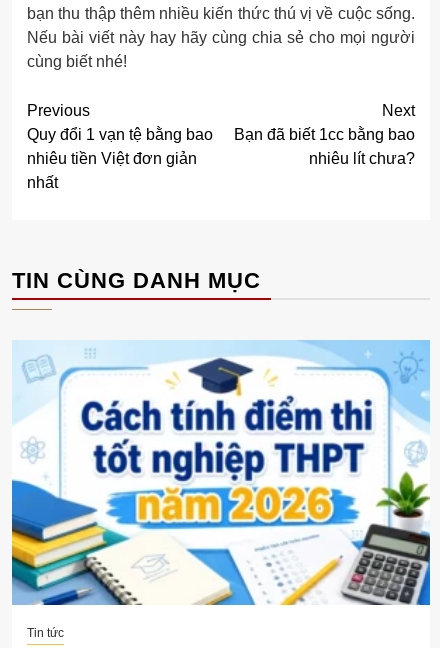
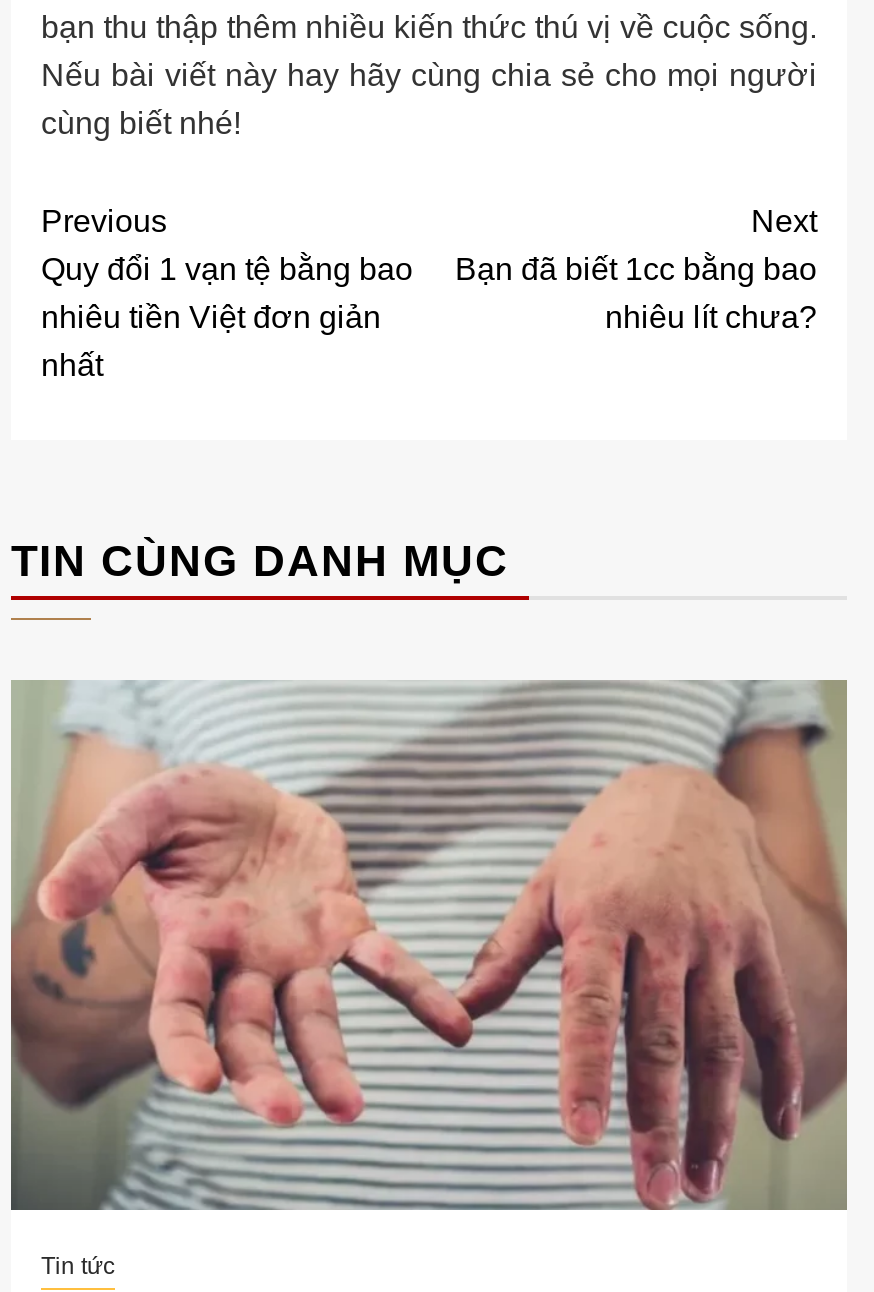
- [image]
+ [image]
